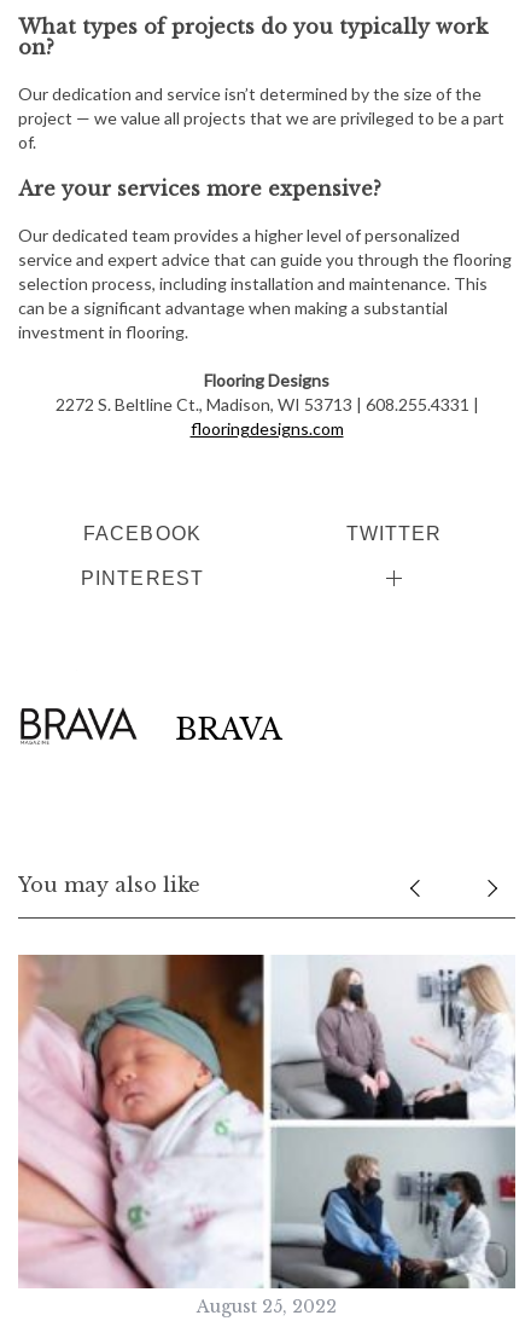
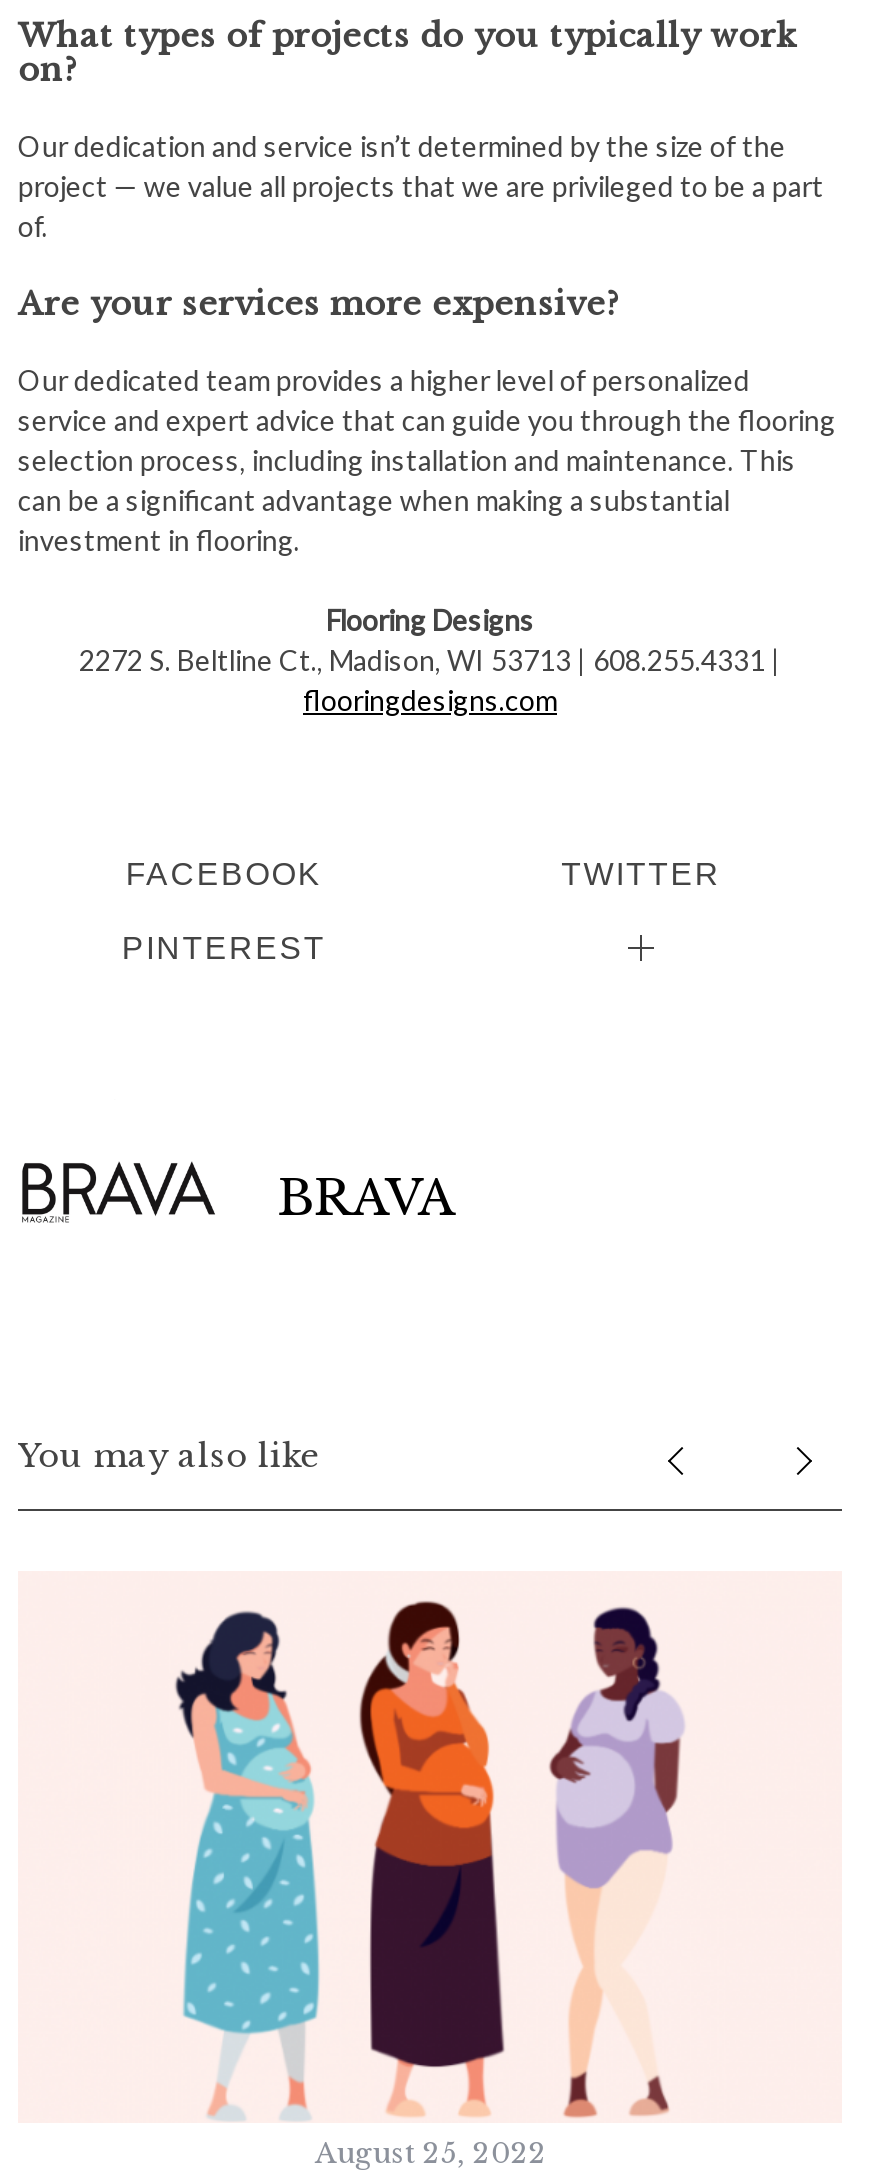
- [image]
+ [image]
